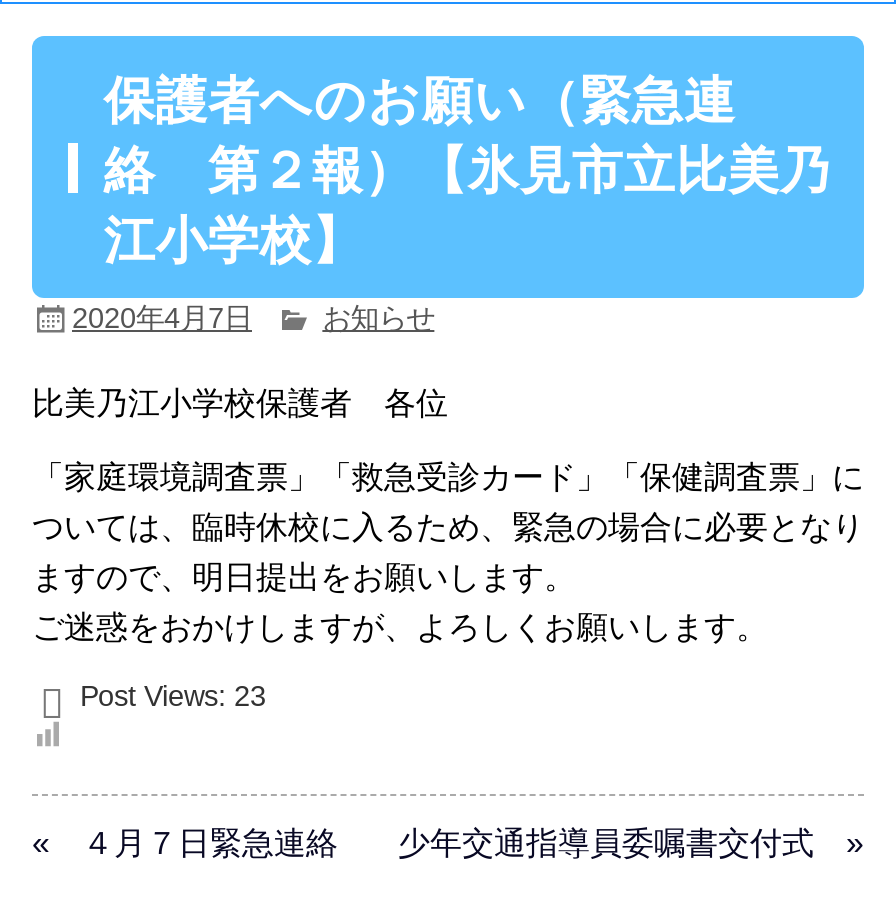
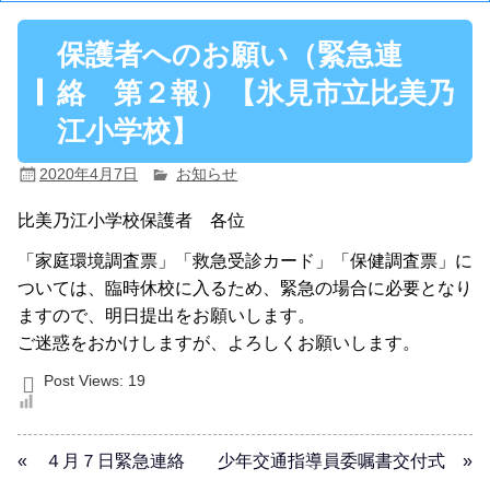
- Post Views: 23
+ Post Views: 19
